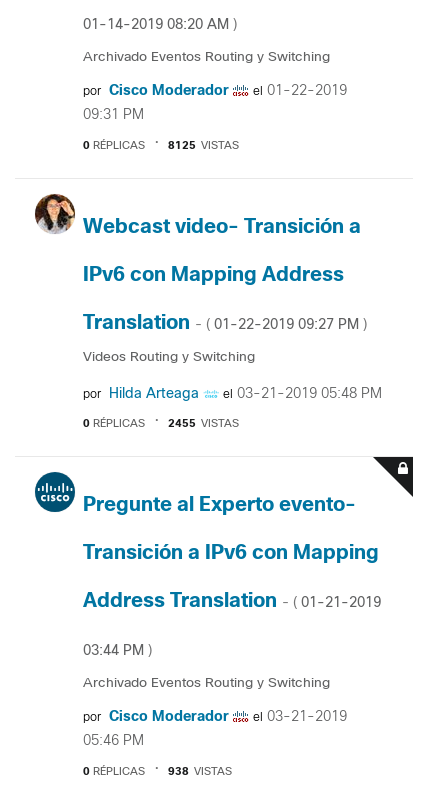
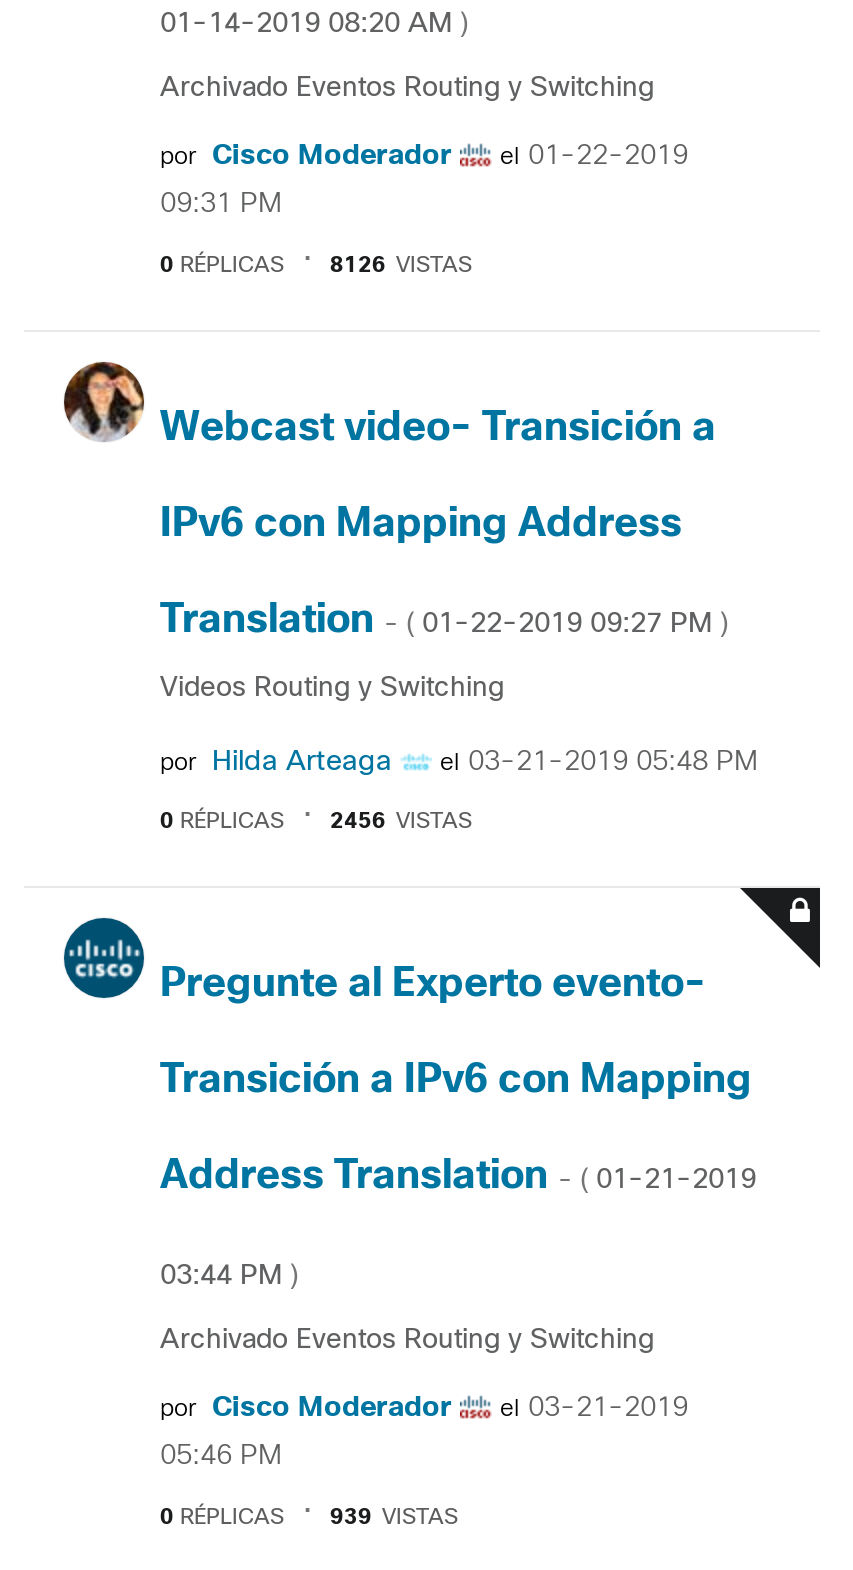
- 8125 VISTAS
+ 8126 VISTAS

- 2455 VISTAS
+ 2456 VISTAS

- 938 VISTAS
+ 939 VISTAS
